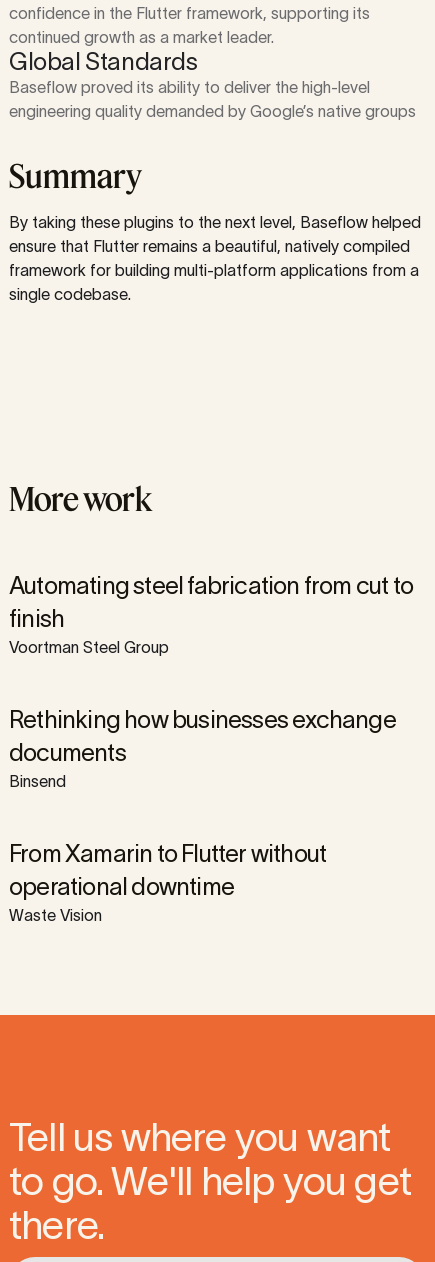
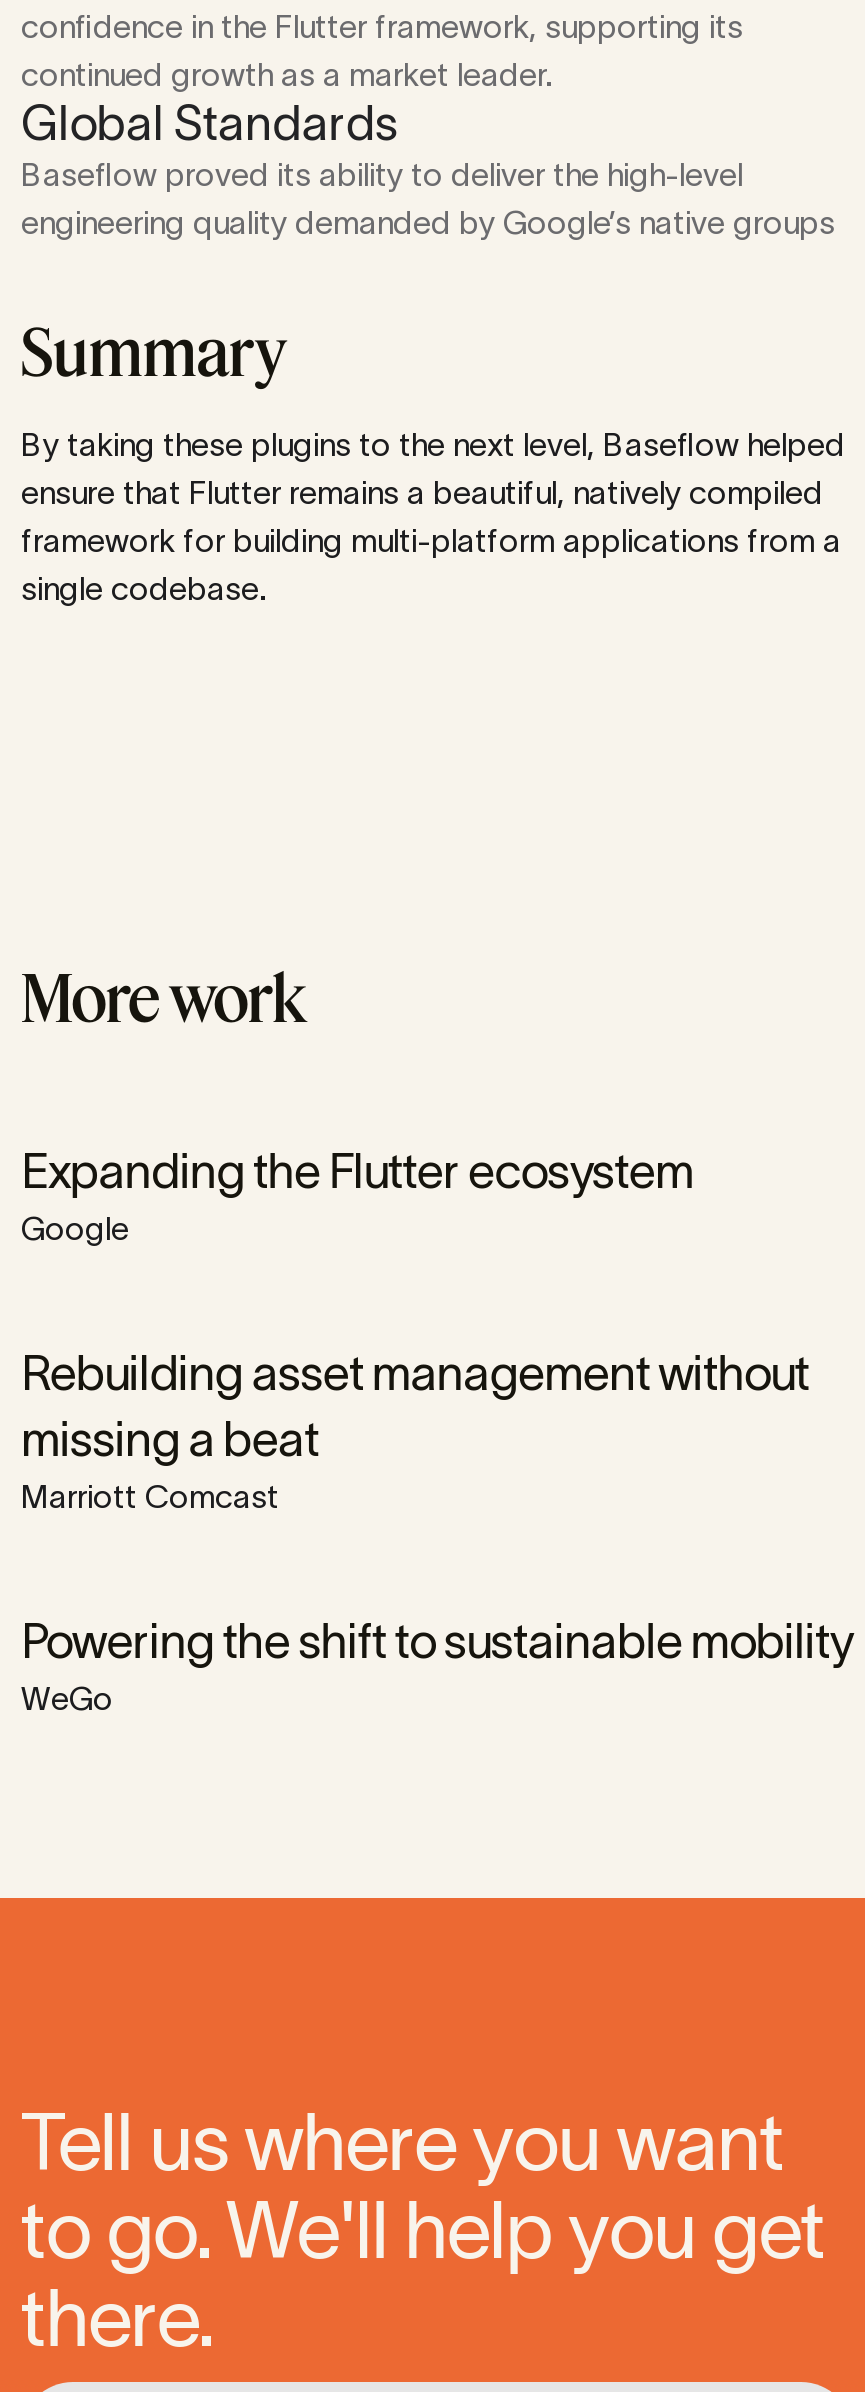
- Automating steel fabrication from cut to
- finish
- Voortman Steel Group
+ Expanding the Flutter ecosystem
+ Google

- Rethinking how businesses exchange
- documents
- Binsend
+ Rebuilding asset management without
+ missing a beat
+ Marriott Comcast

- From Xamarin to Flutter without
- operational downtime
- Waste Vision
+ Powering the shift to sustainable mobility
+ WeGo
